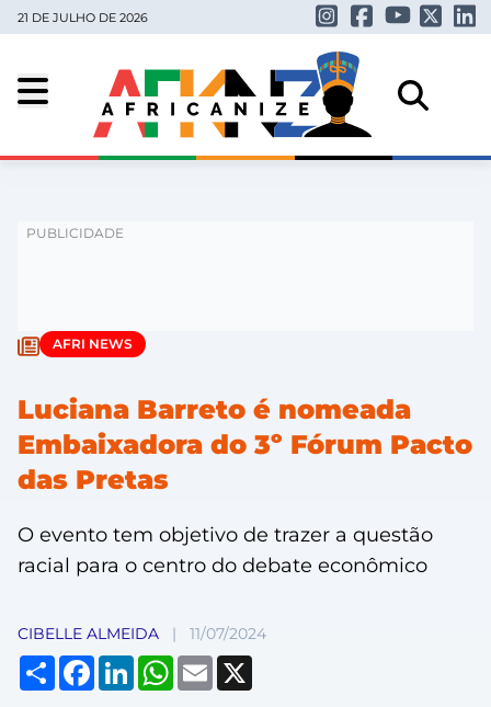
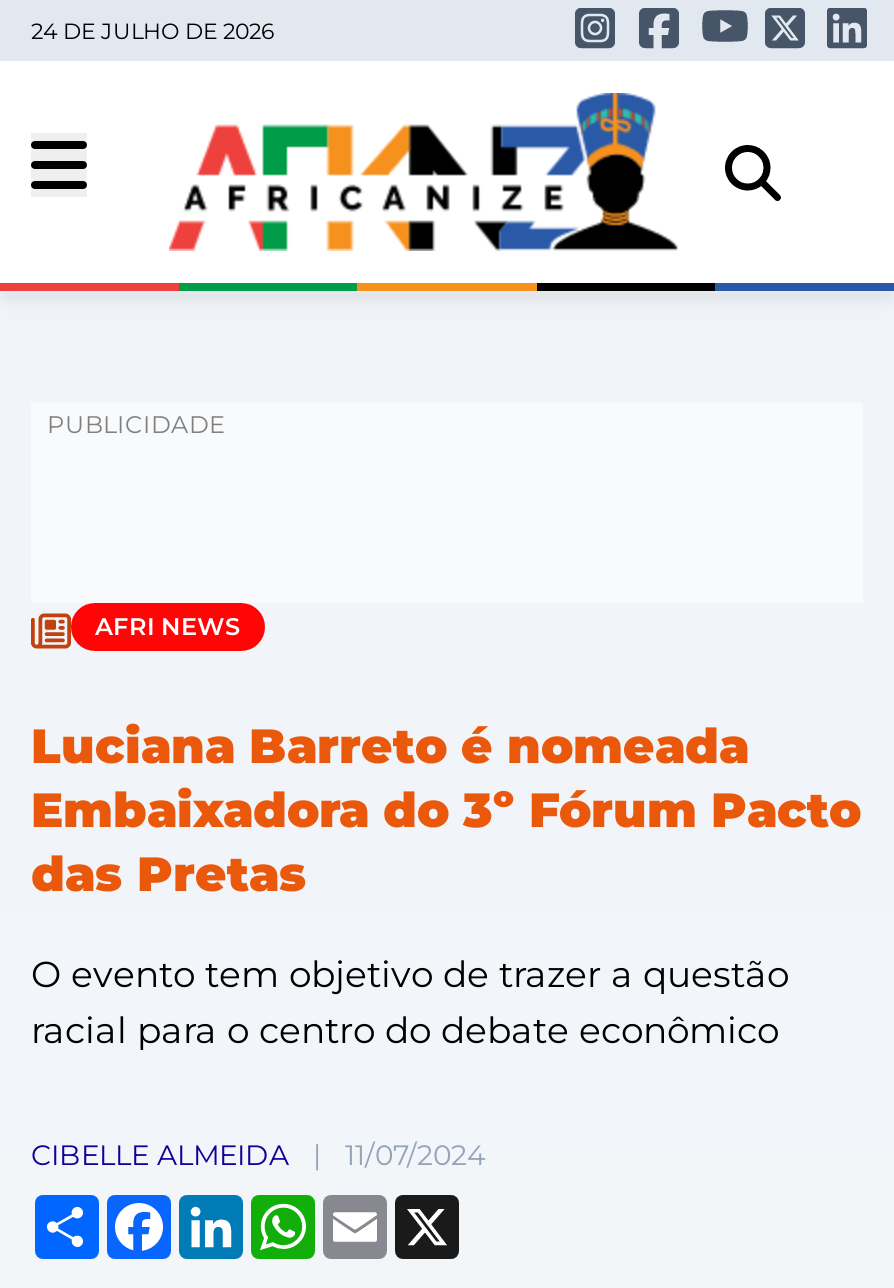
- 21 DE JULHO DE 2026
+ 24 DE JULHO DE 2026
